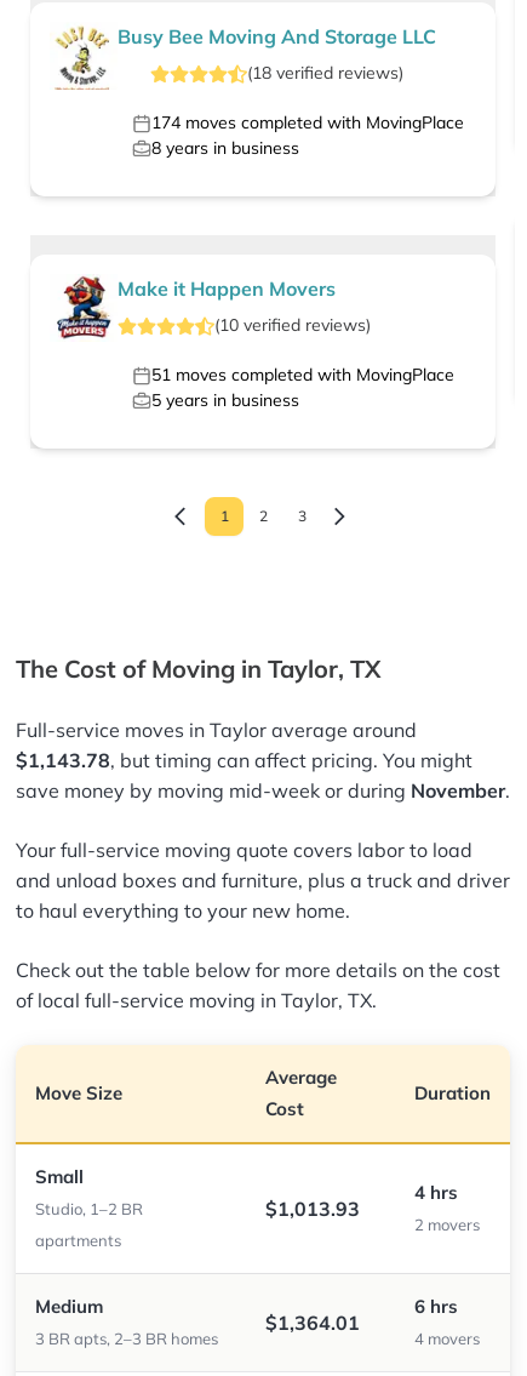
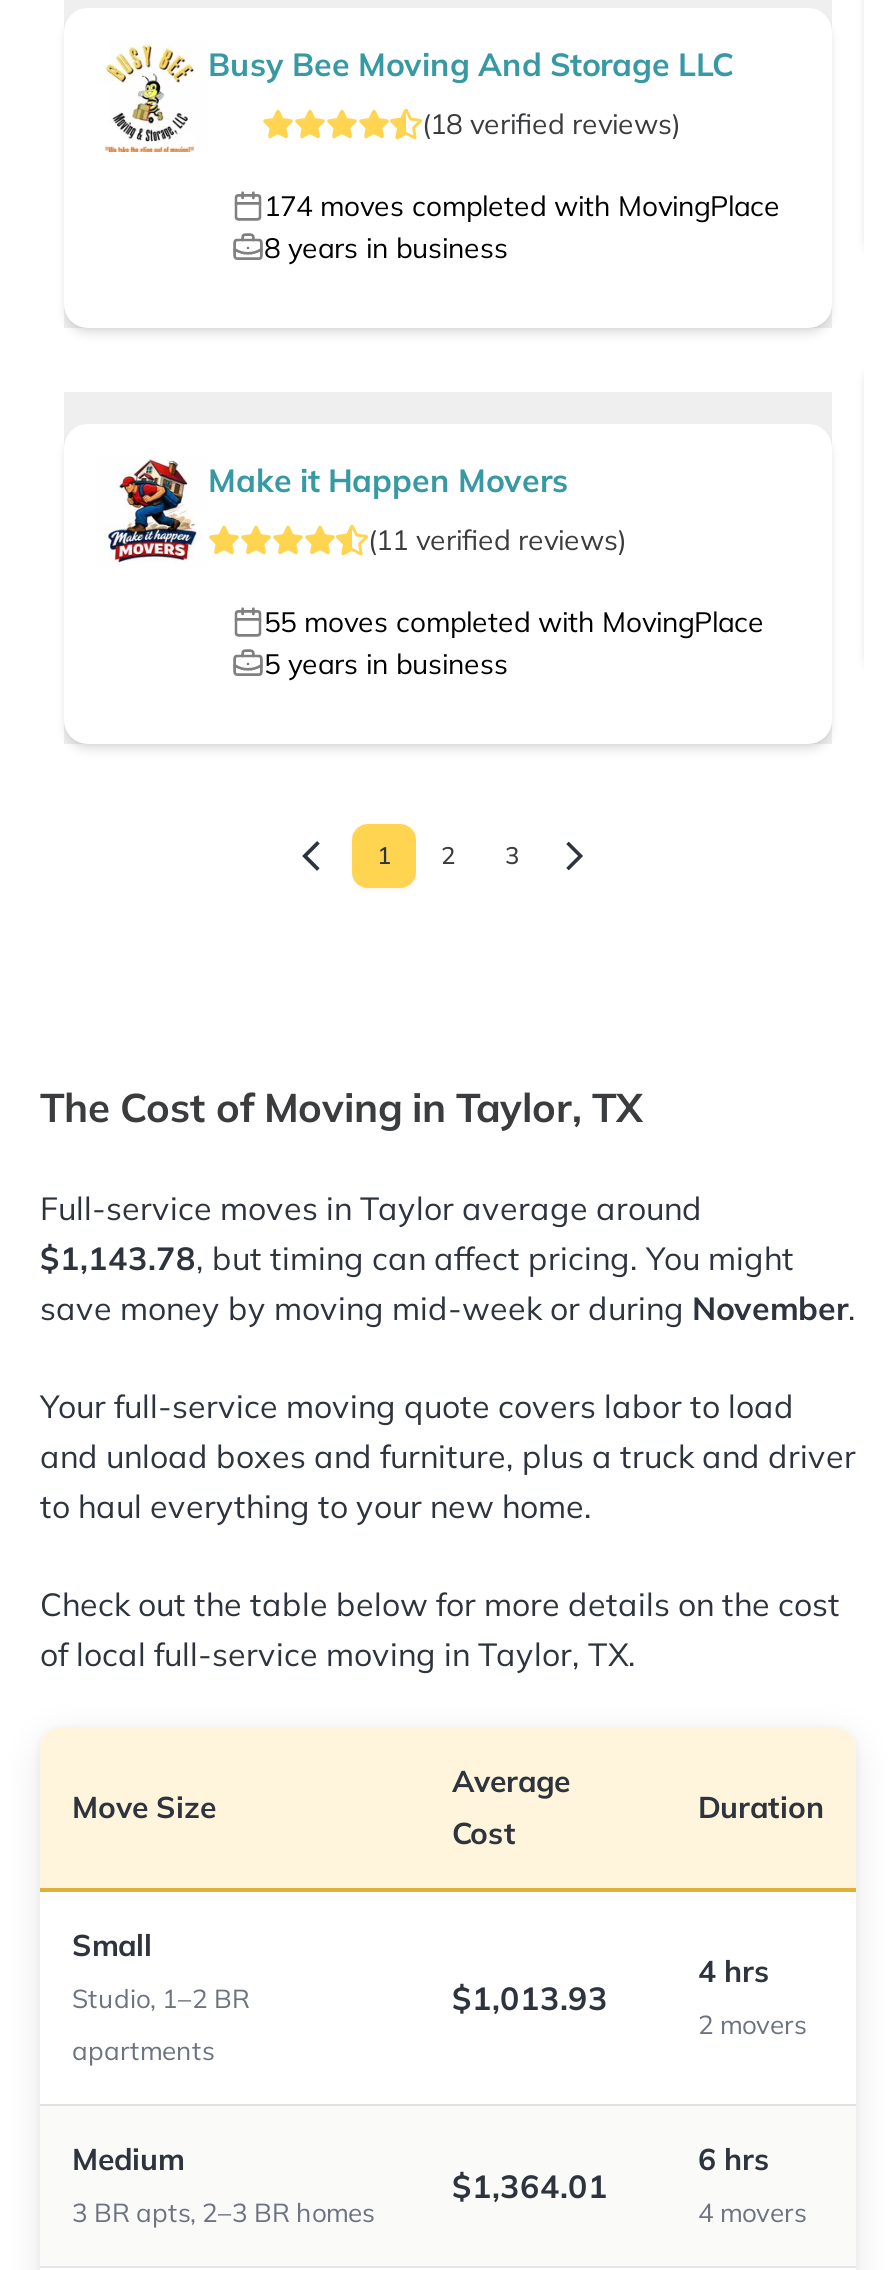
- (10 verified reviews)
+ (11 verified reviews)

- 51 moves completed with MovingPlace
+ 55 moves completed with MovingPlace
